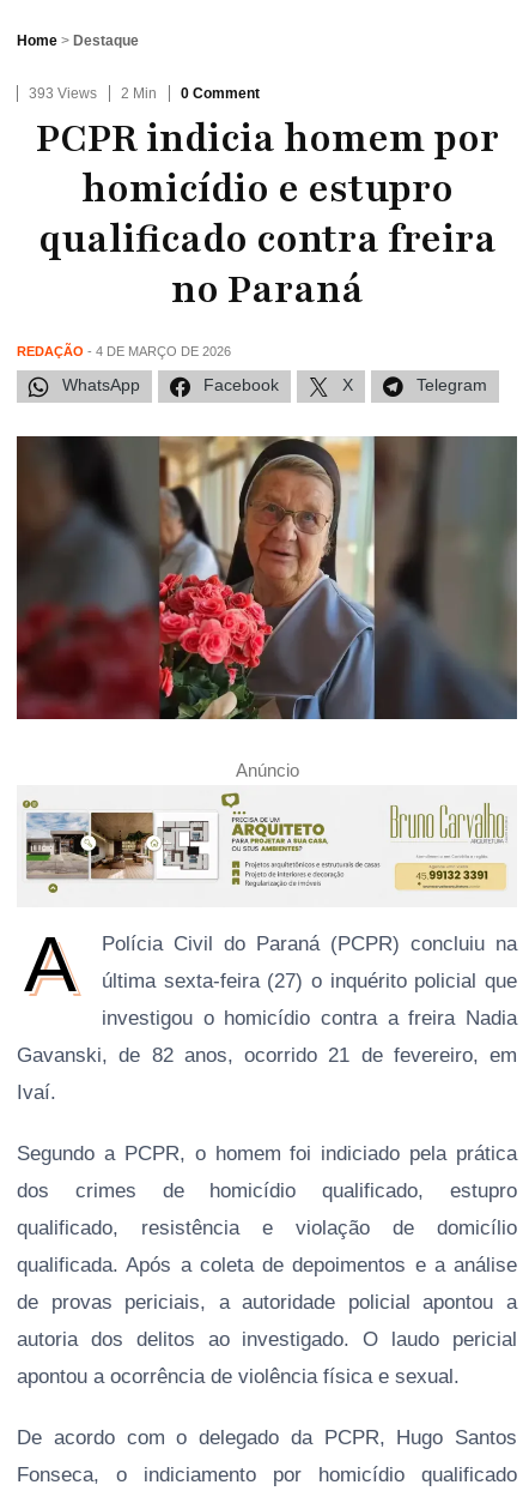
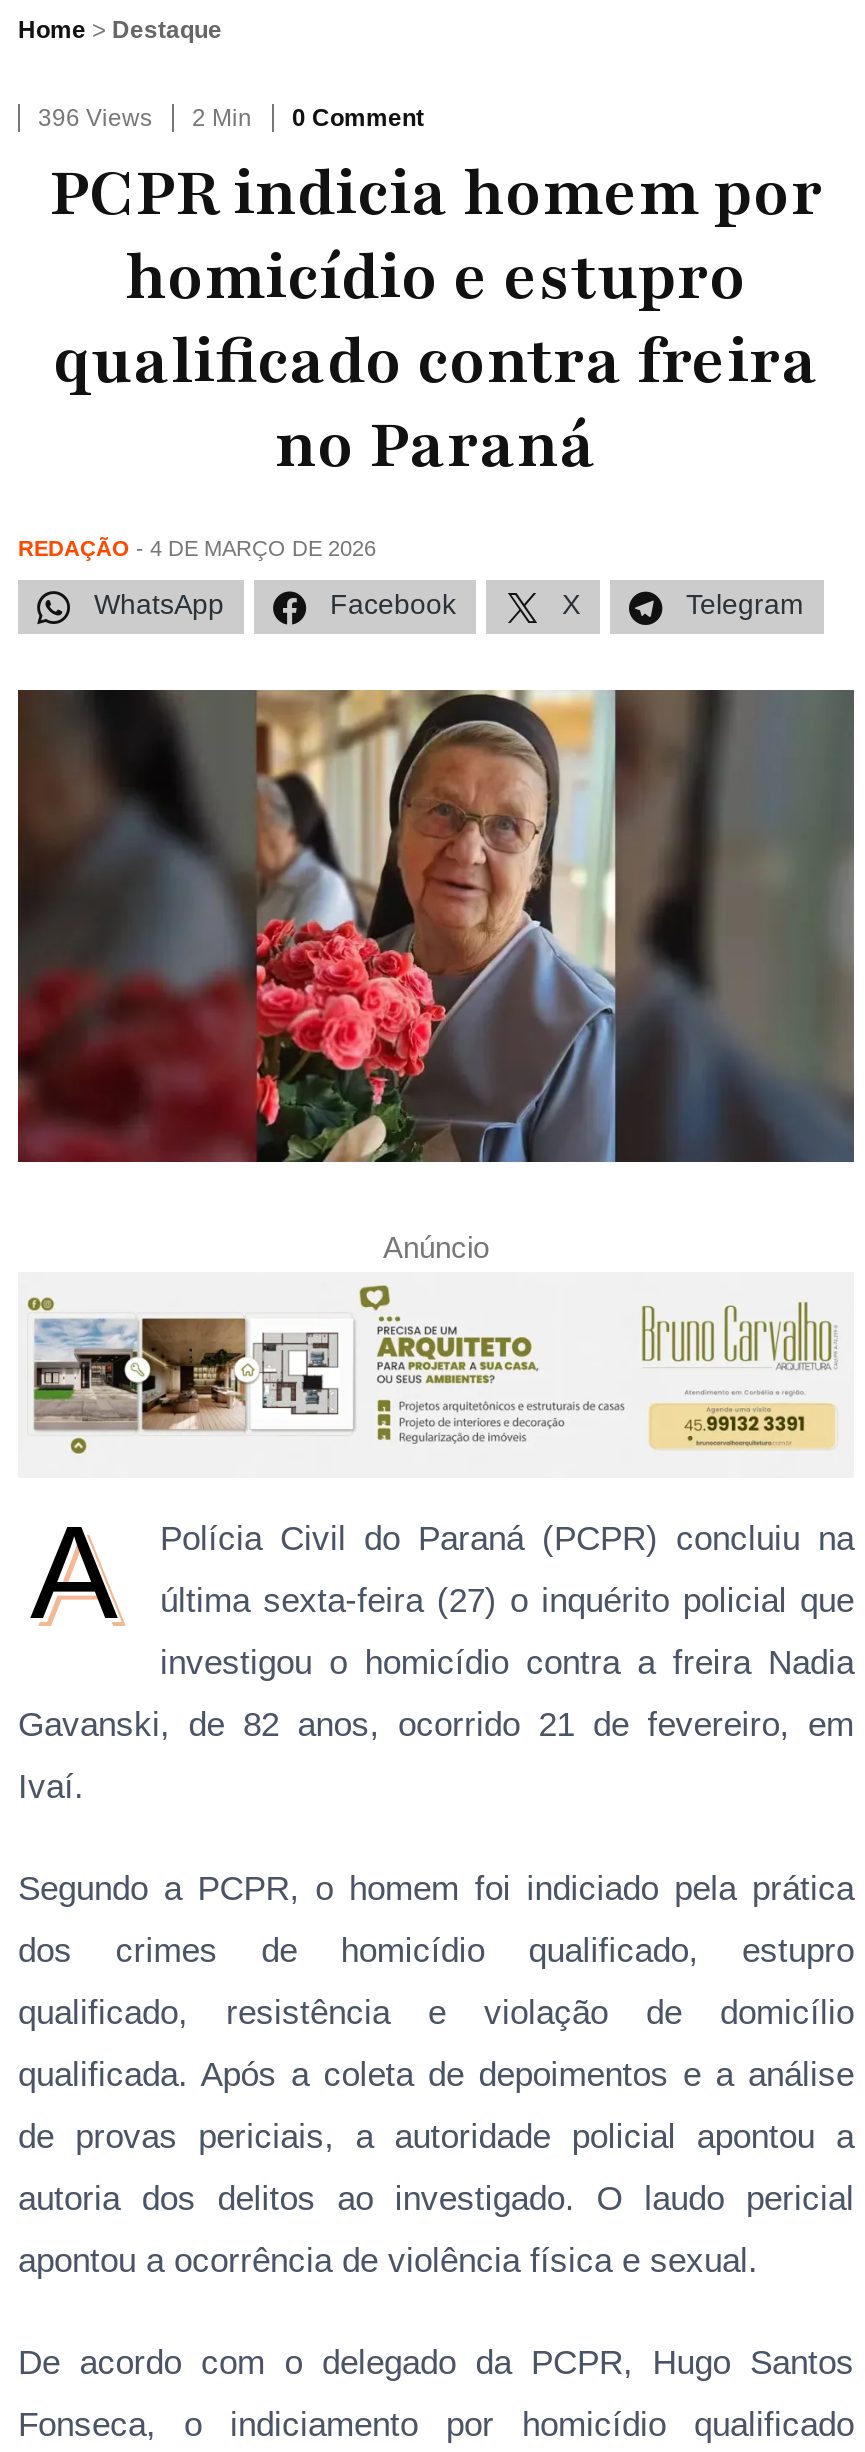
- 393 Views 2 Min 0 Comment
+ 396 Views 2 Min 0 Comment
